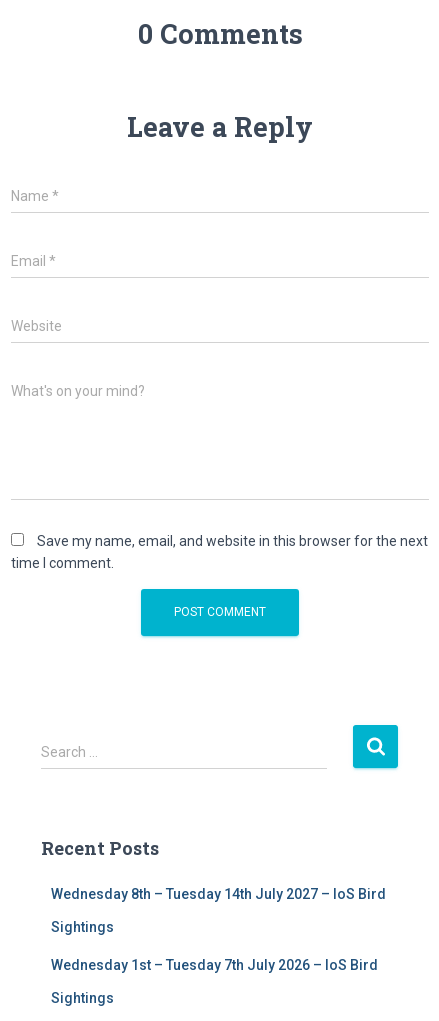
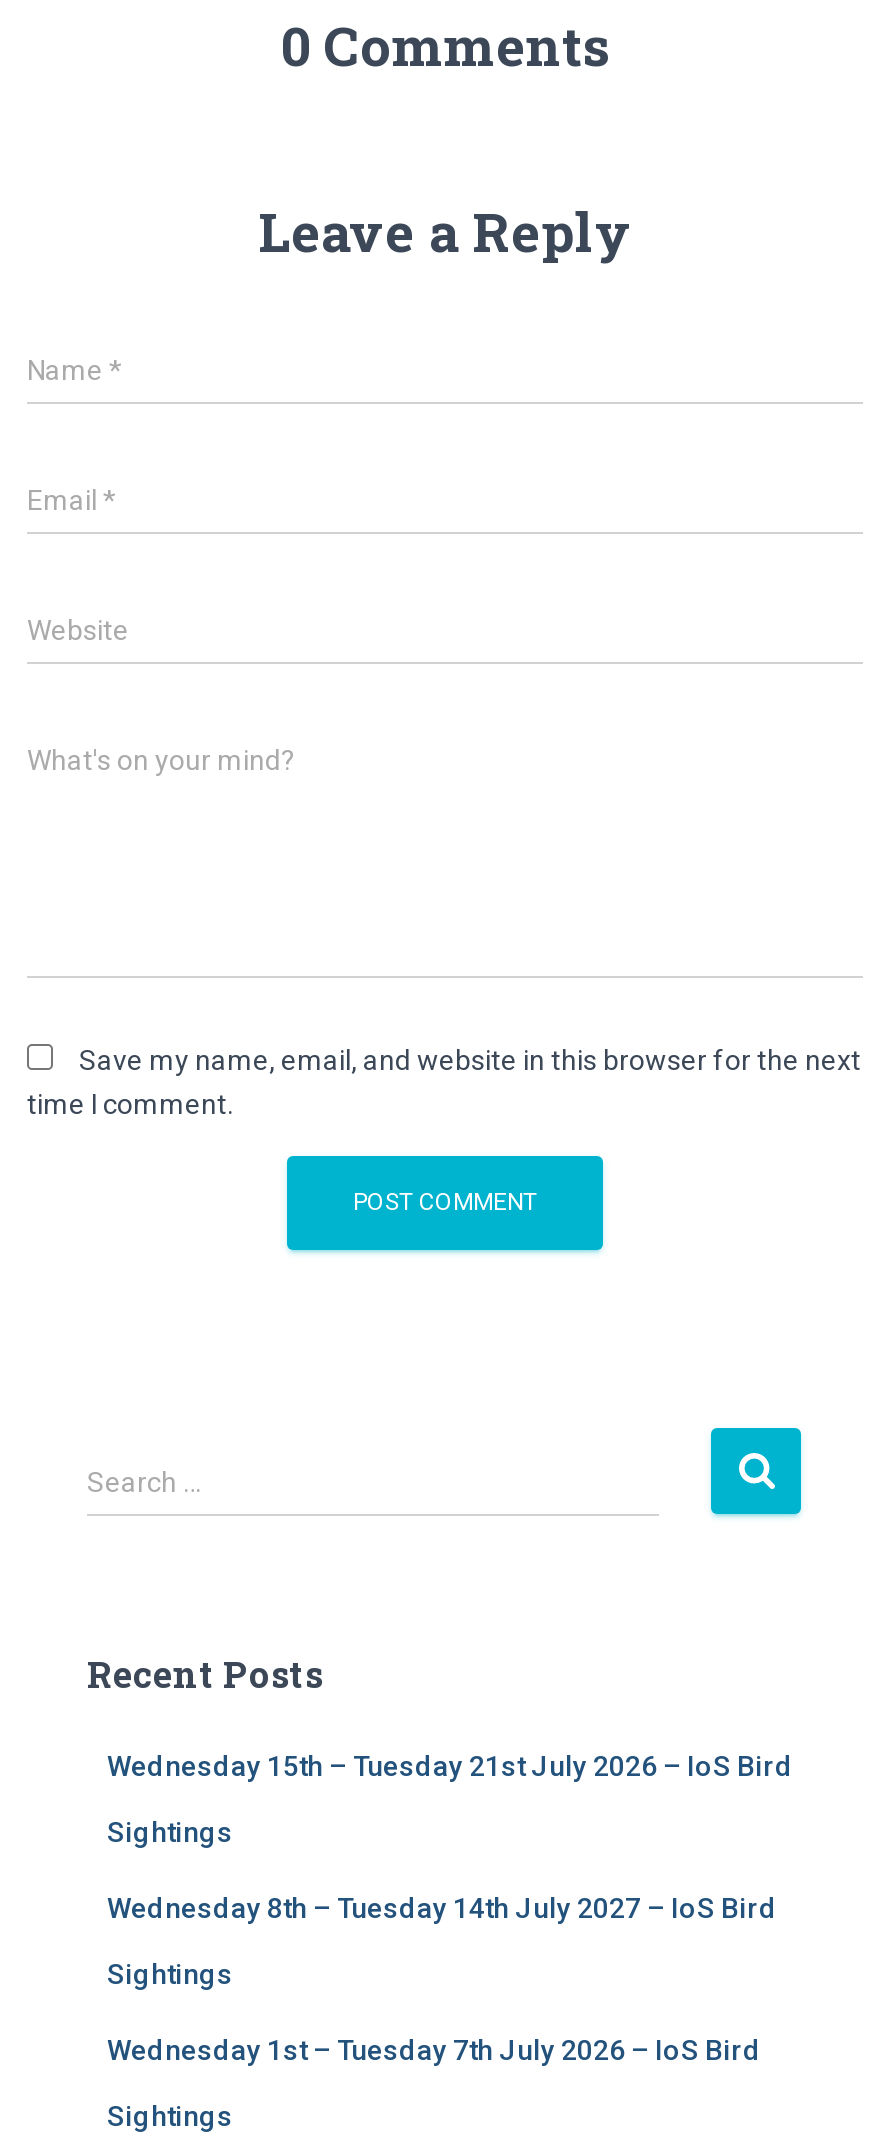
+ Wednesday 15th – Tuesday 21st July 2026 – IoS Bird
+ Sightings
